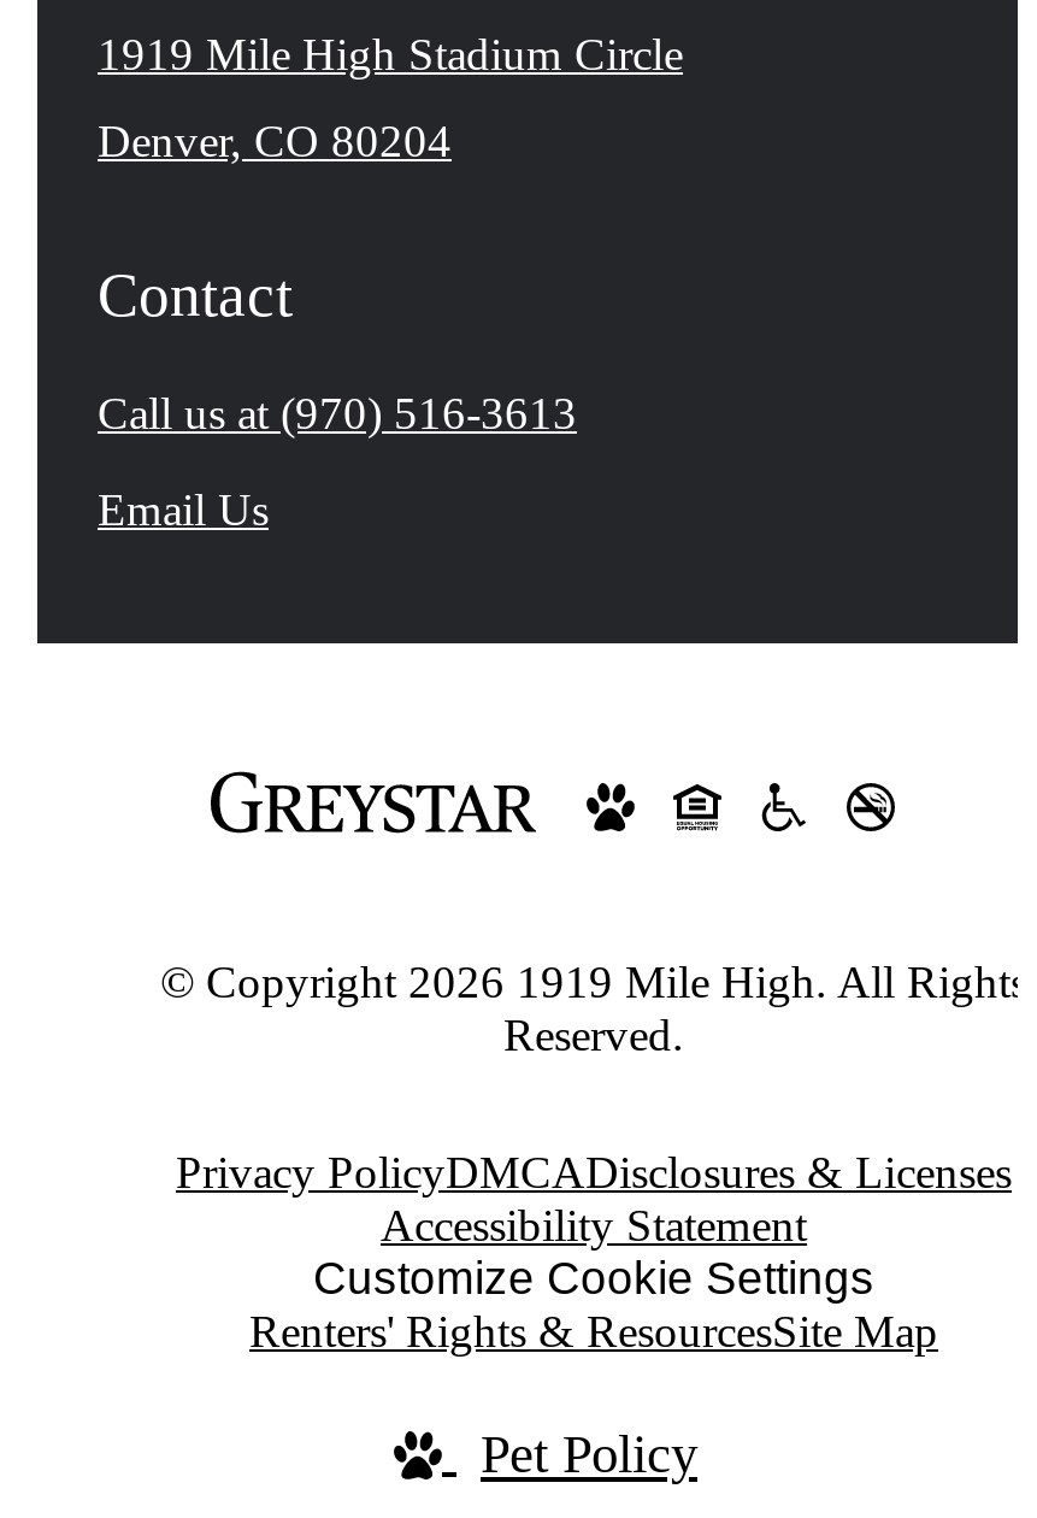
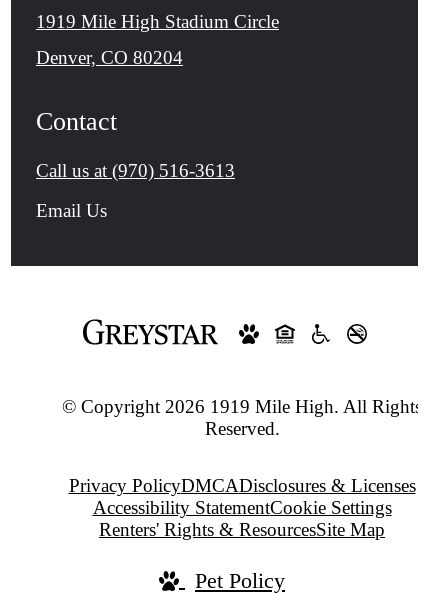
- Accessibility Statement
- Customize Cookie Settings
+ Accessibility StatementCookie Settings
